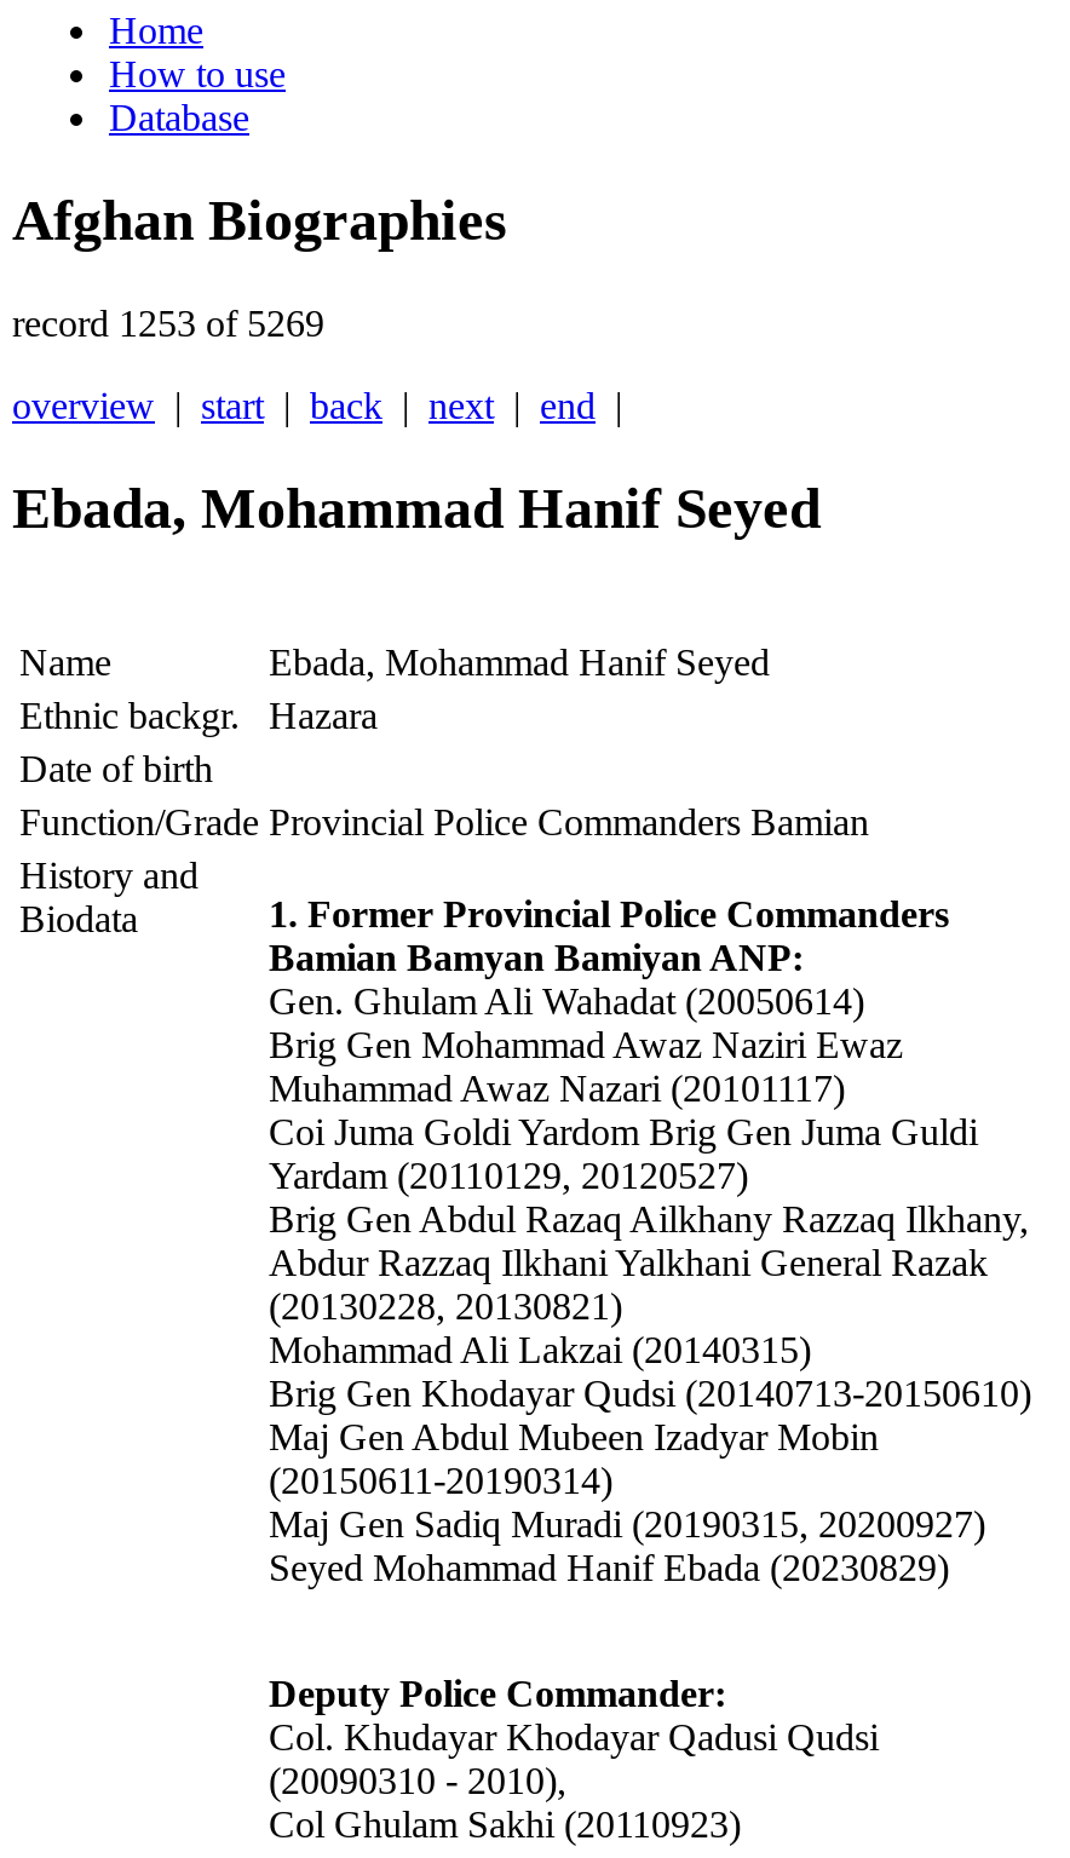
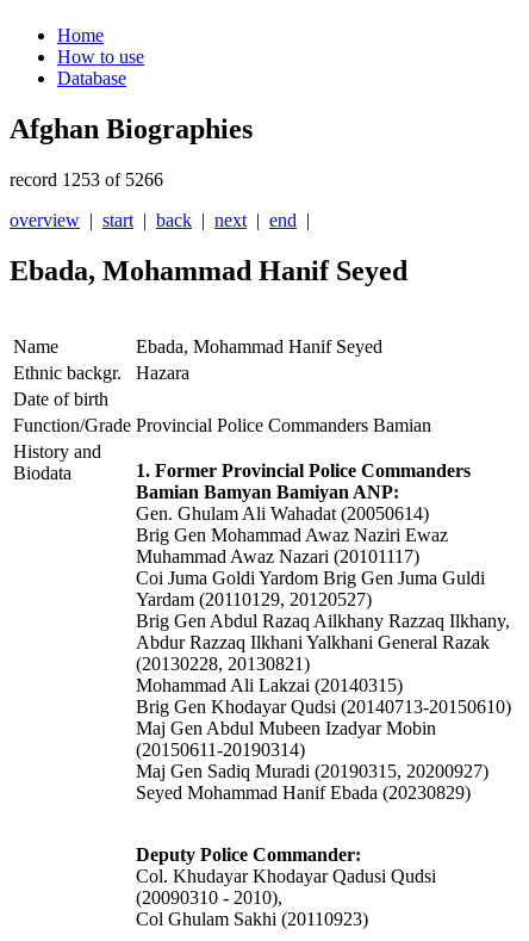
- record 1253 of 5269
+ record 1253 of 5266
